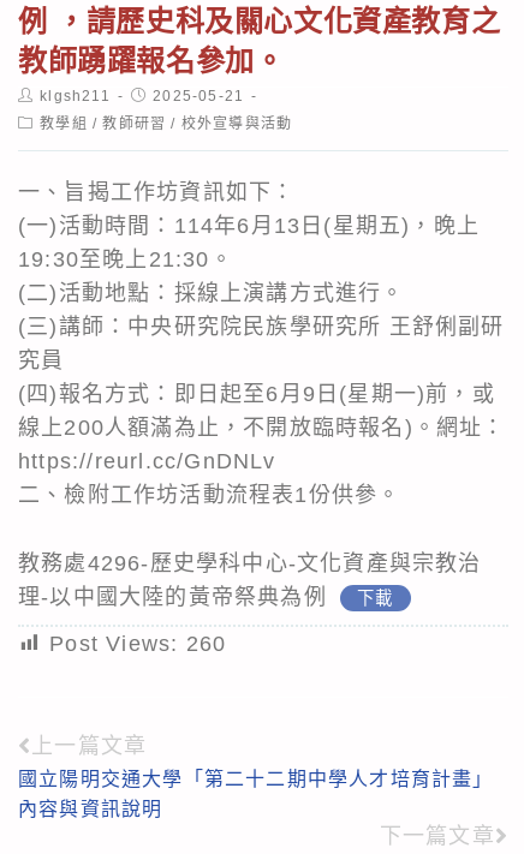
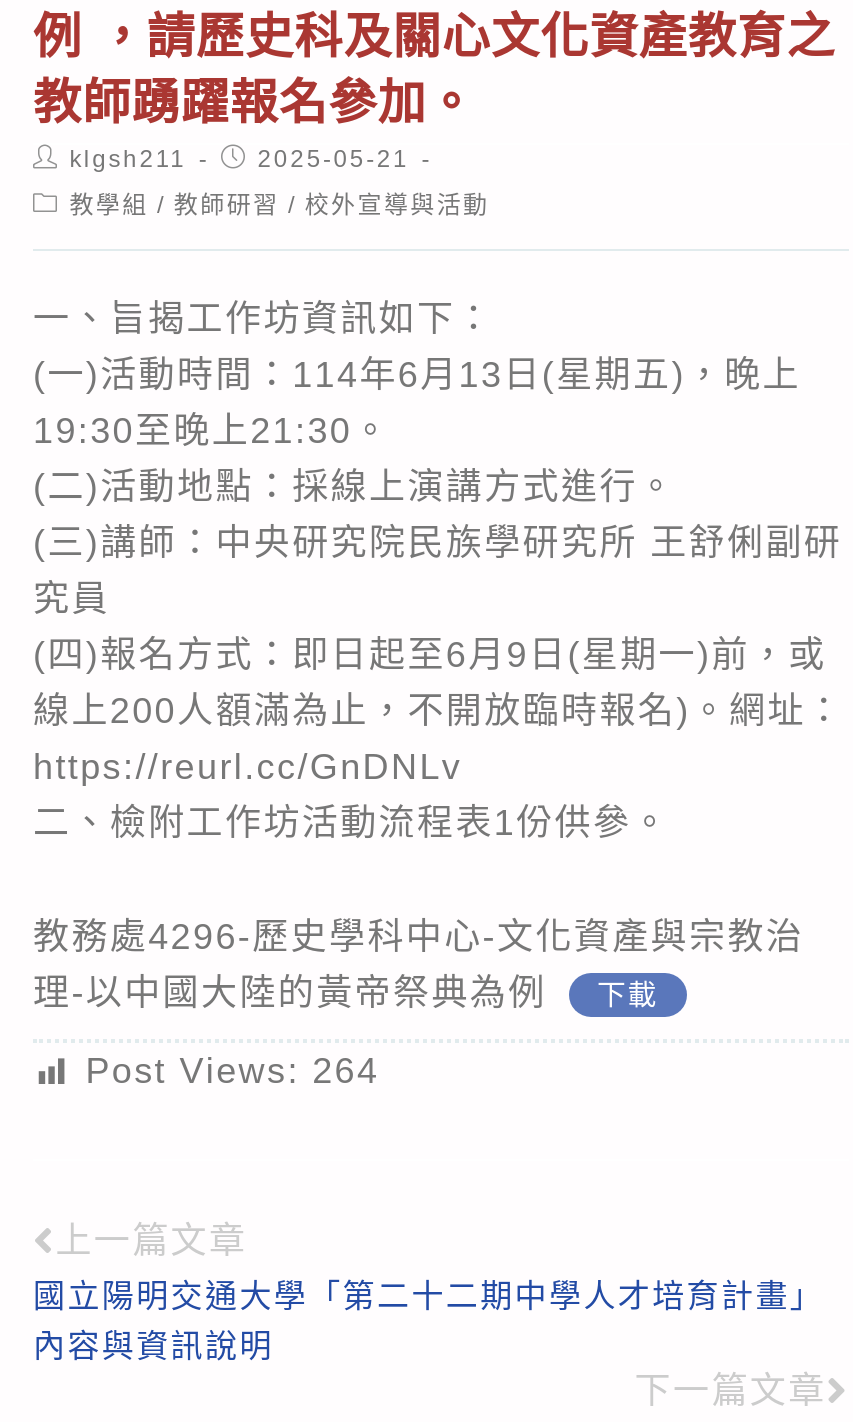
- Post Views: 260
+ Post Views: 264
